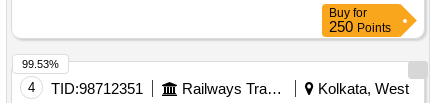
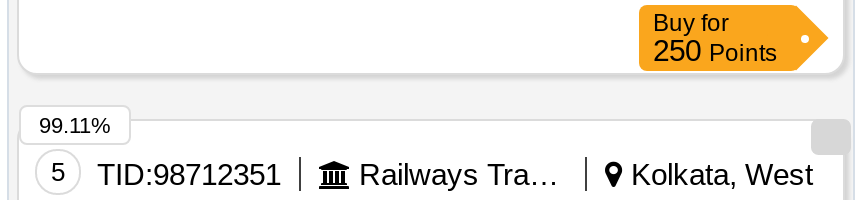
- 99.53%
+ 99.11%

- 4 TID:98712351
+ 5 TID:98712351
